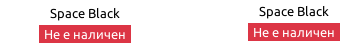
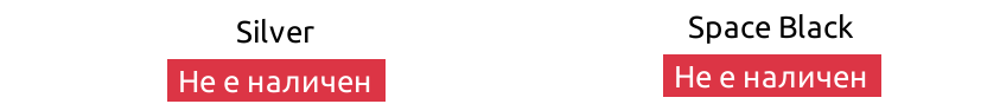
- Space Black
+ Silver
